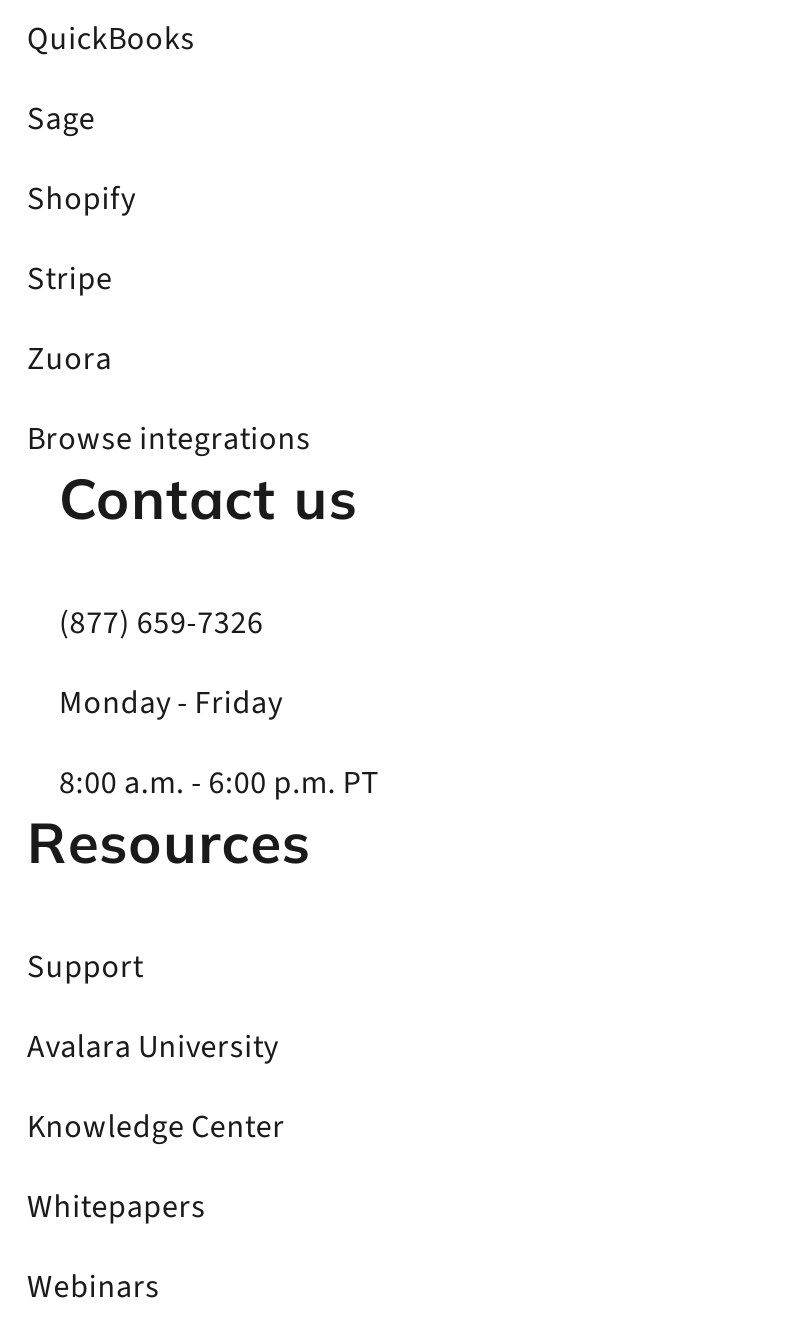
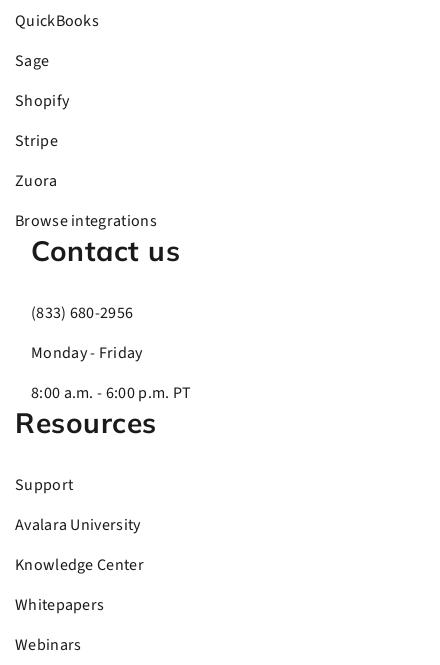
- (877) 659-7326
+ (833) 680-2956
